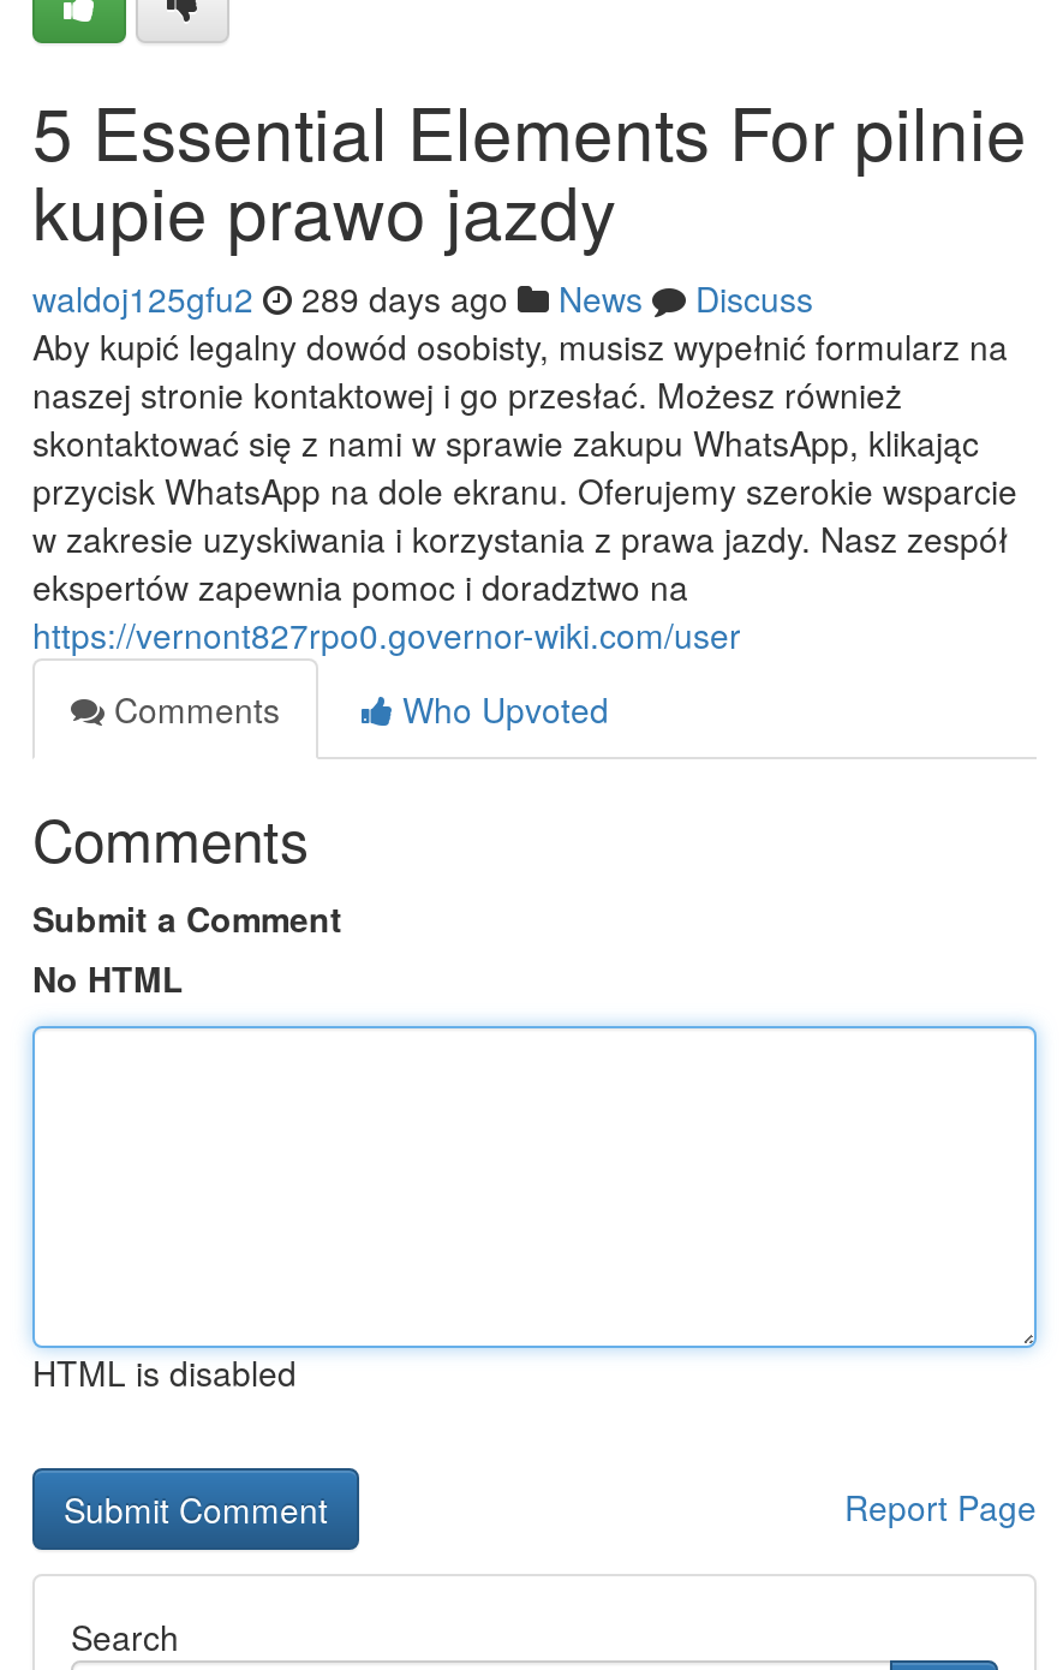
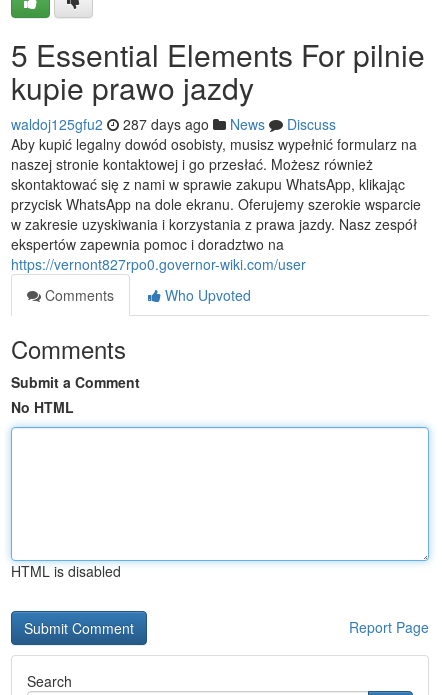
- waldoj125gfu2 289 days ago News Discuss
+ waldoj125gfu2 287 days ago News Discuss
